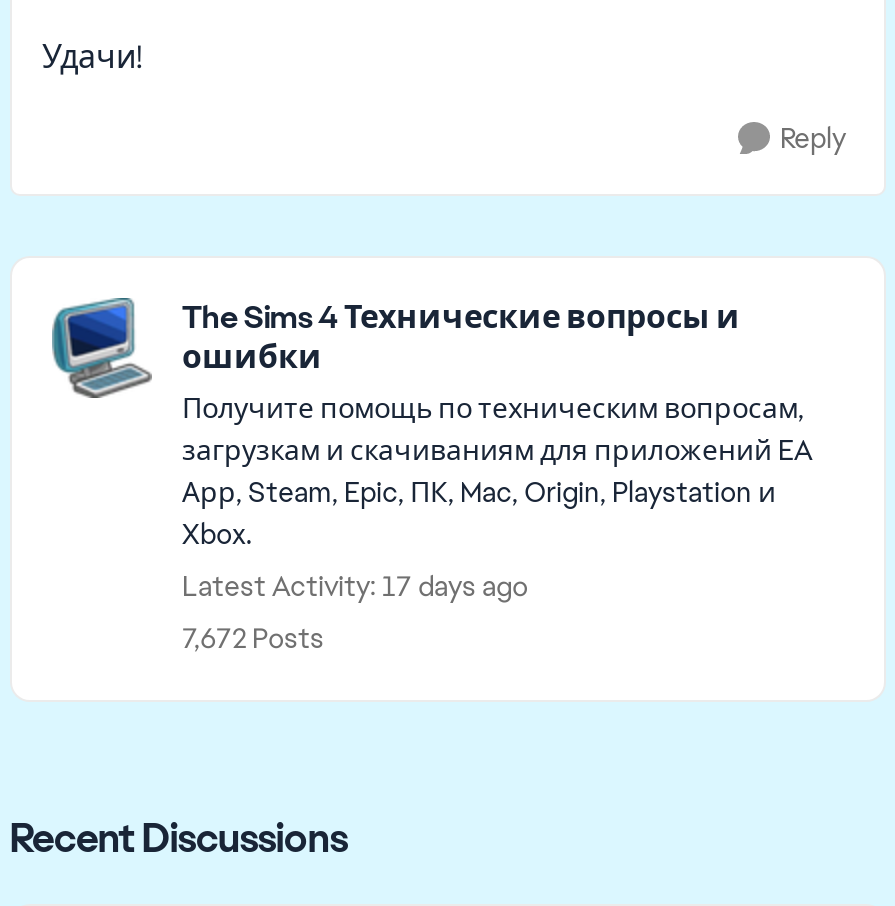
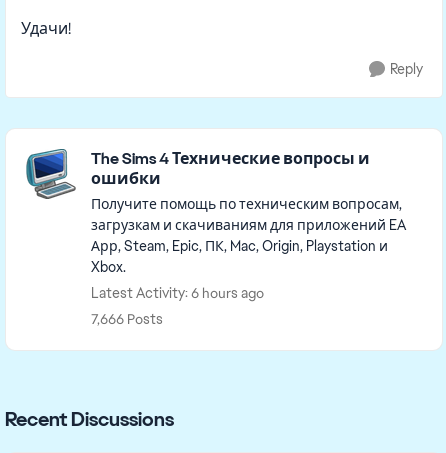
- Latest Activity: 17 days ago
+ Latest Activity: 6 hours ago

- 7,672 Posts
+ 7,666 Posts
